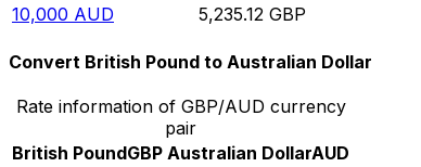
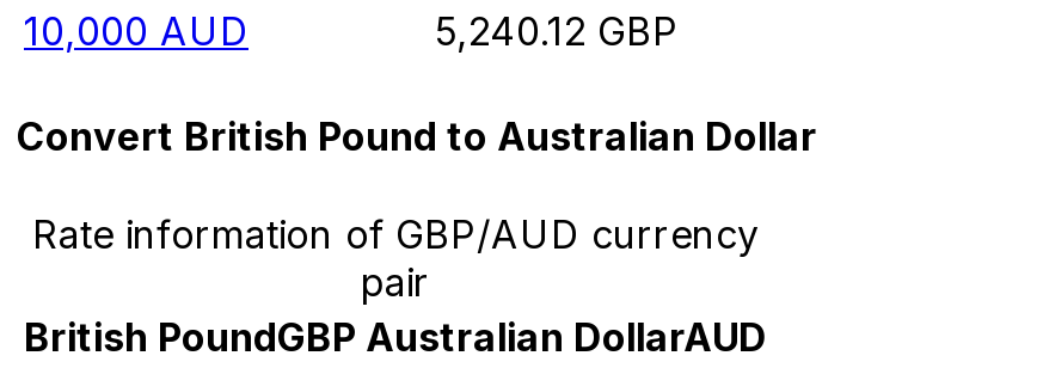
- 5,235.12 GBP
+ 5,240.12 GBP
